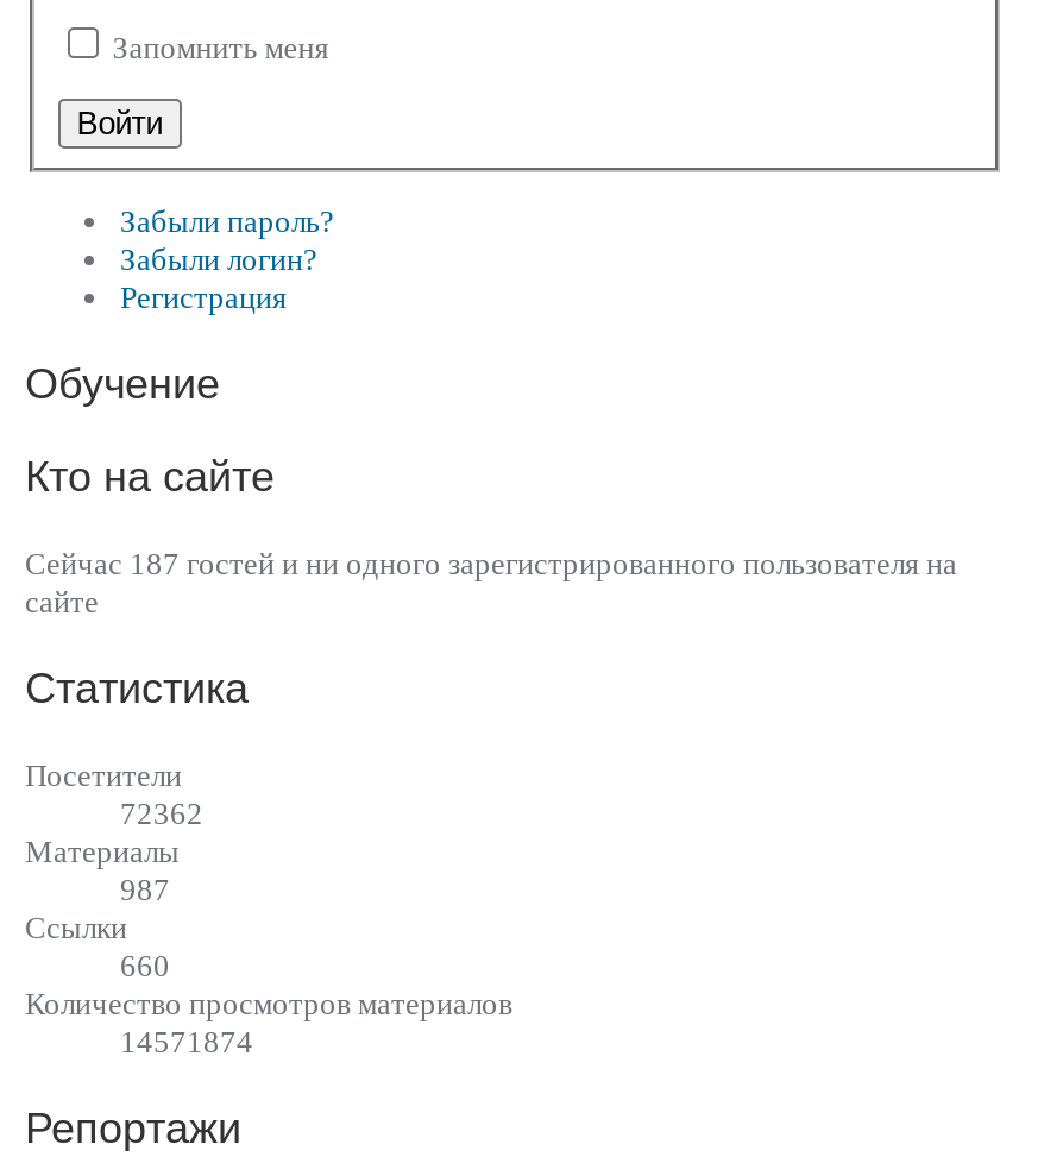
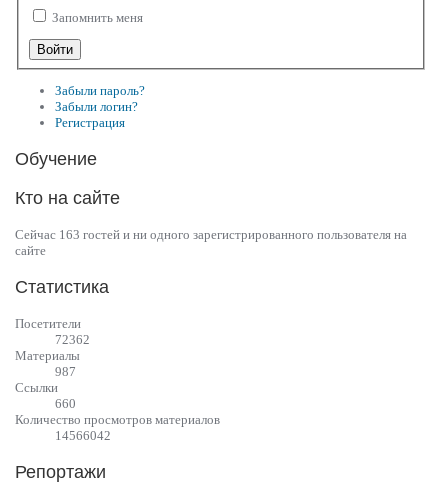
- Сейчас 187 гостей и ни одного зарегистрированного пользователя на
+ Сейчас 163 гостей и ни одного зарегистрированного пользователя на

- 14571874
+ 14566042
